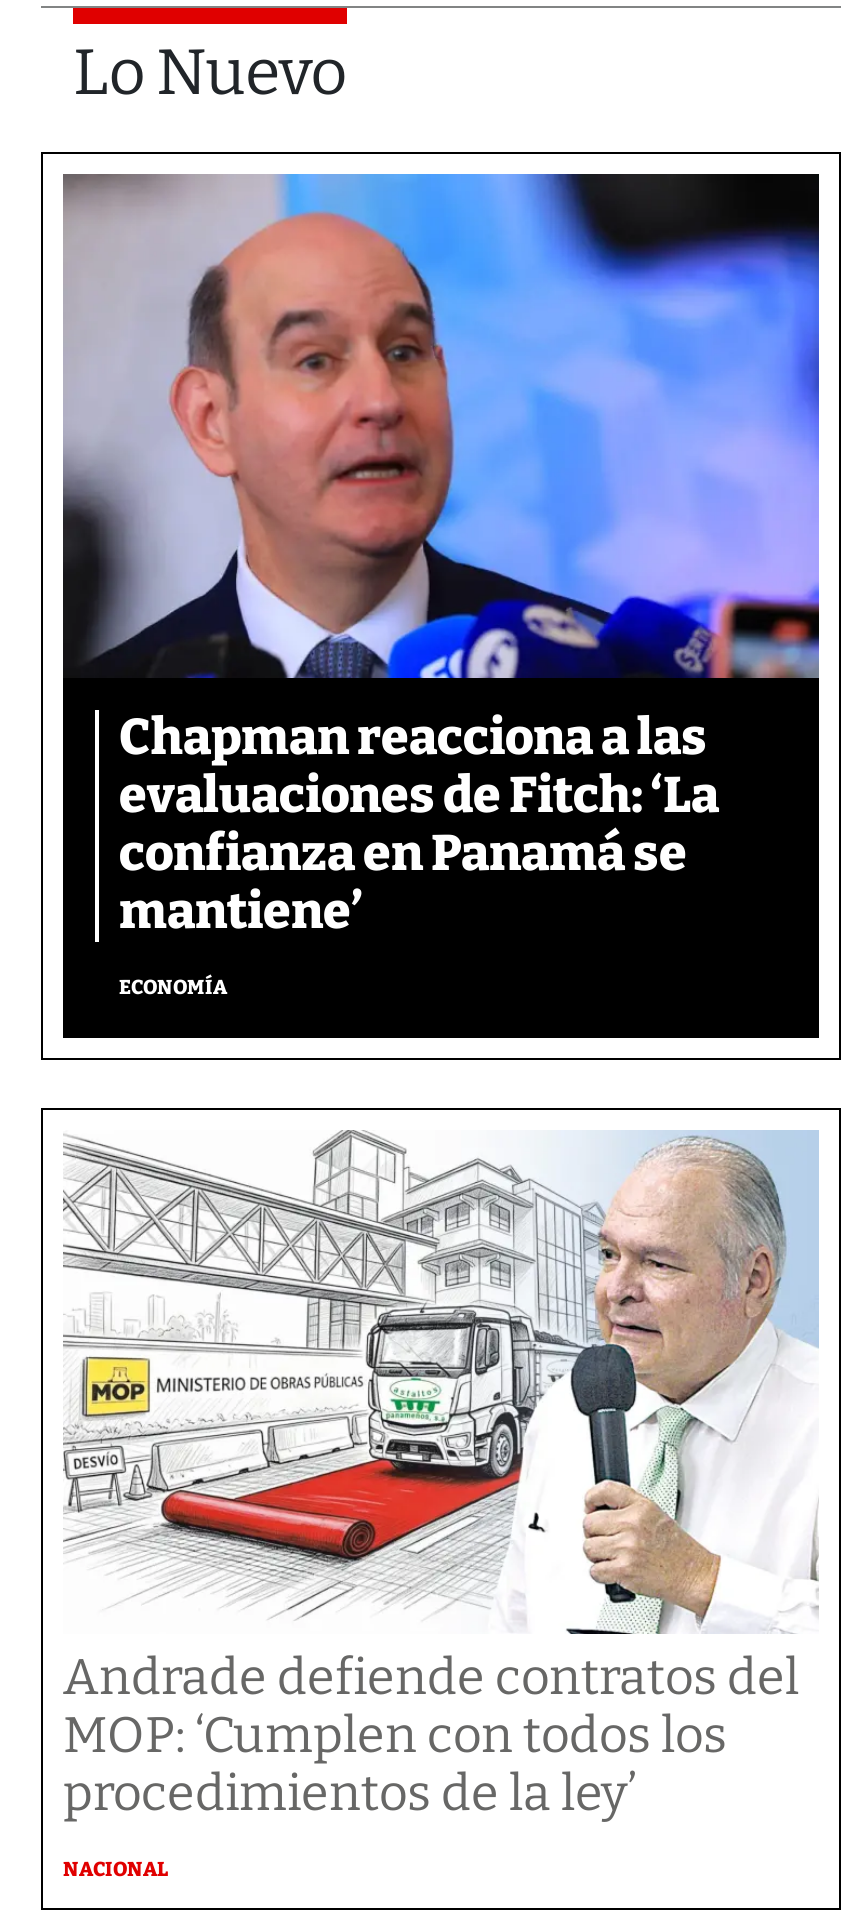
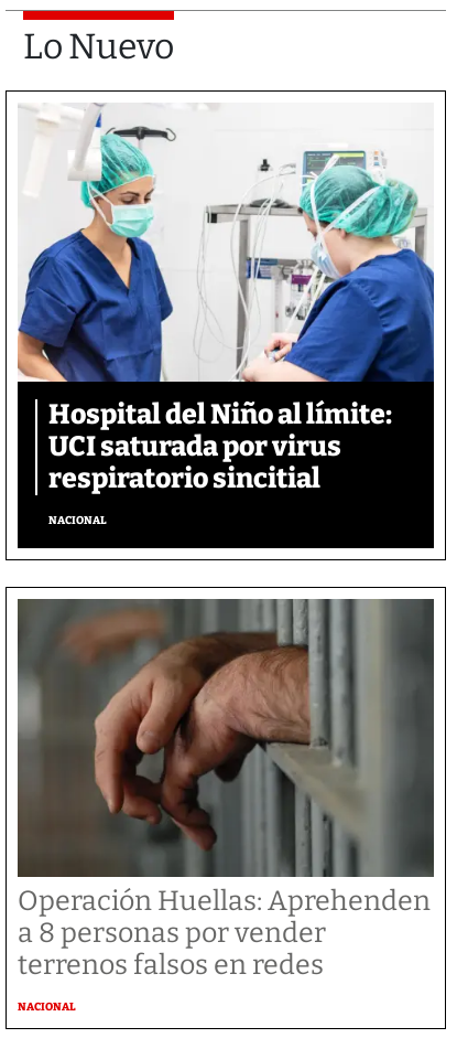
- [image]
- Chapman reacciona a las
- evaluaciones de Fitch: ‘La
- confianza en Panamá se
- mantiene’
+ [image]
+ Hospital del Niño al límite:
+ UCI saturada por virus
+ respiratorio sincitial

- ECONOMÍA
+ NACIONAL

- [image]
- Andrade defiende contratos del
- MOP: ‘Cumplen con todos los
- procedimientos de la ley’
+ [image]
+ Operación Huellas: Aprehenden
+ a 8 personas por vender
+ terrenos falsos en redes
